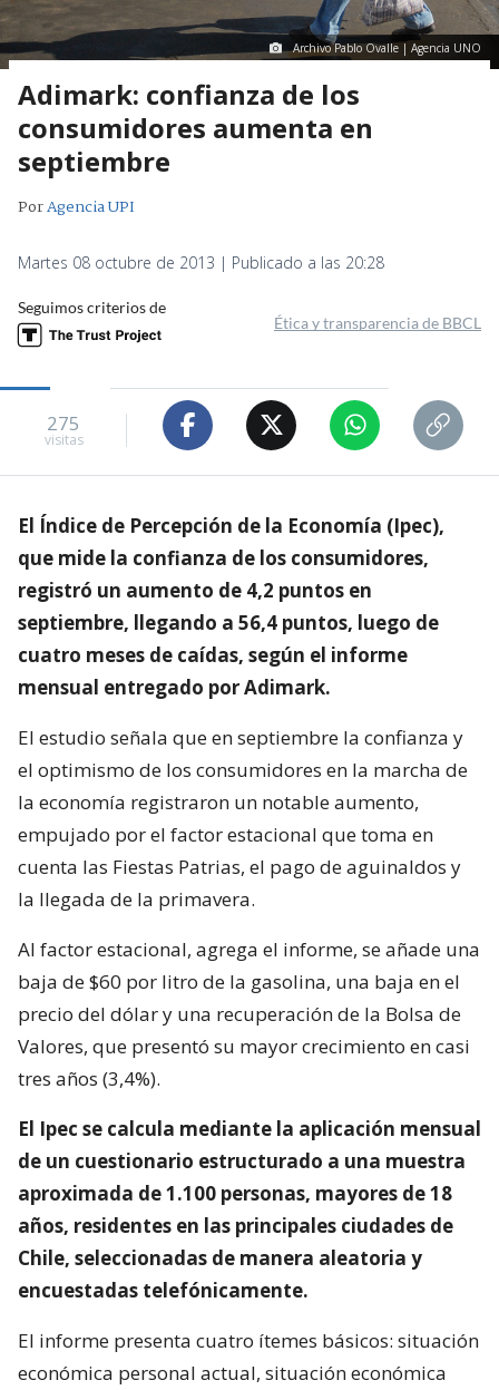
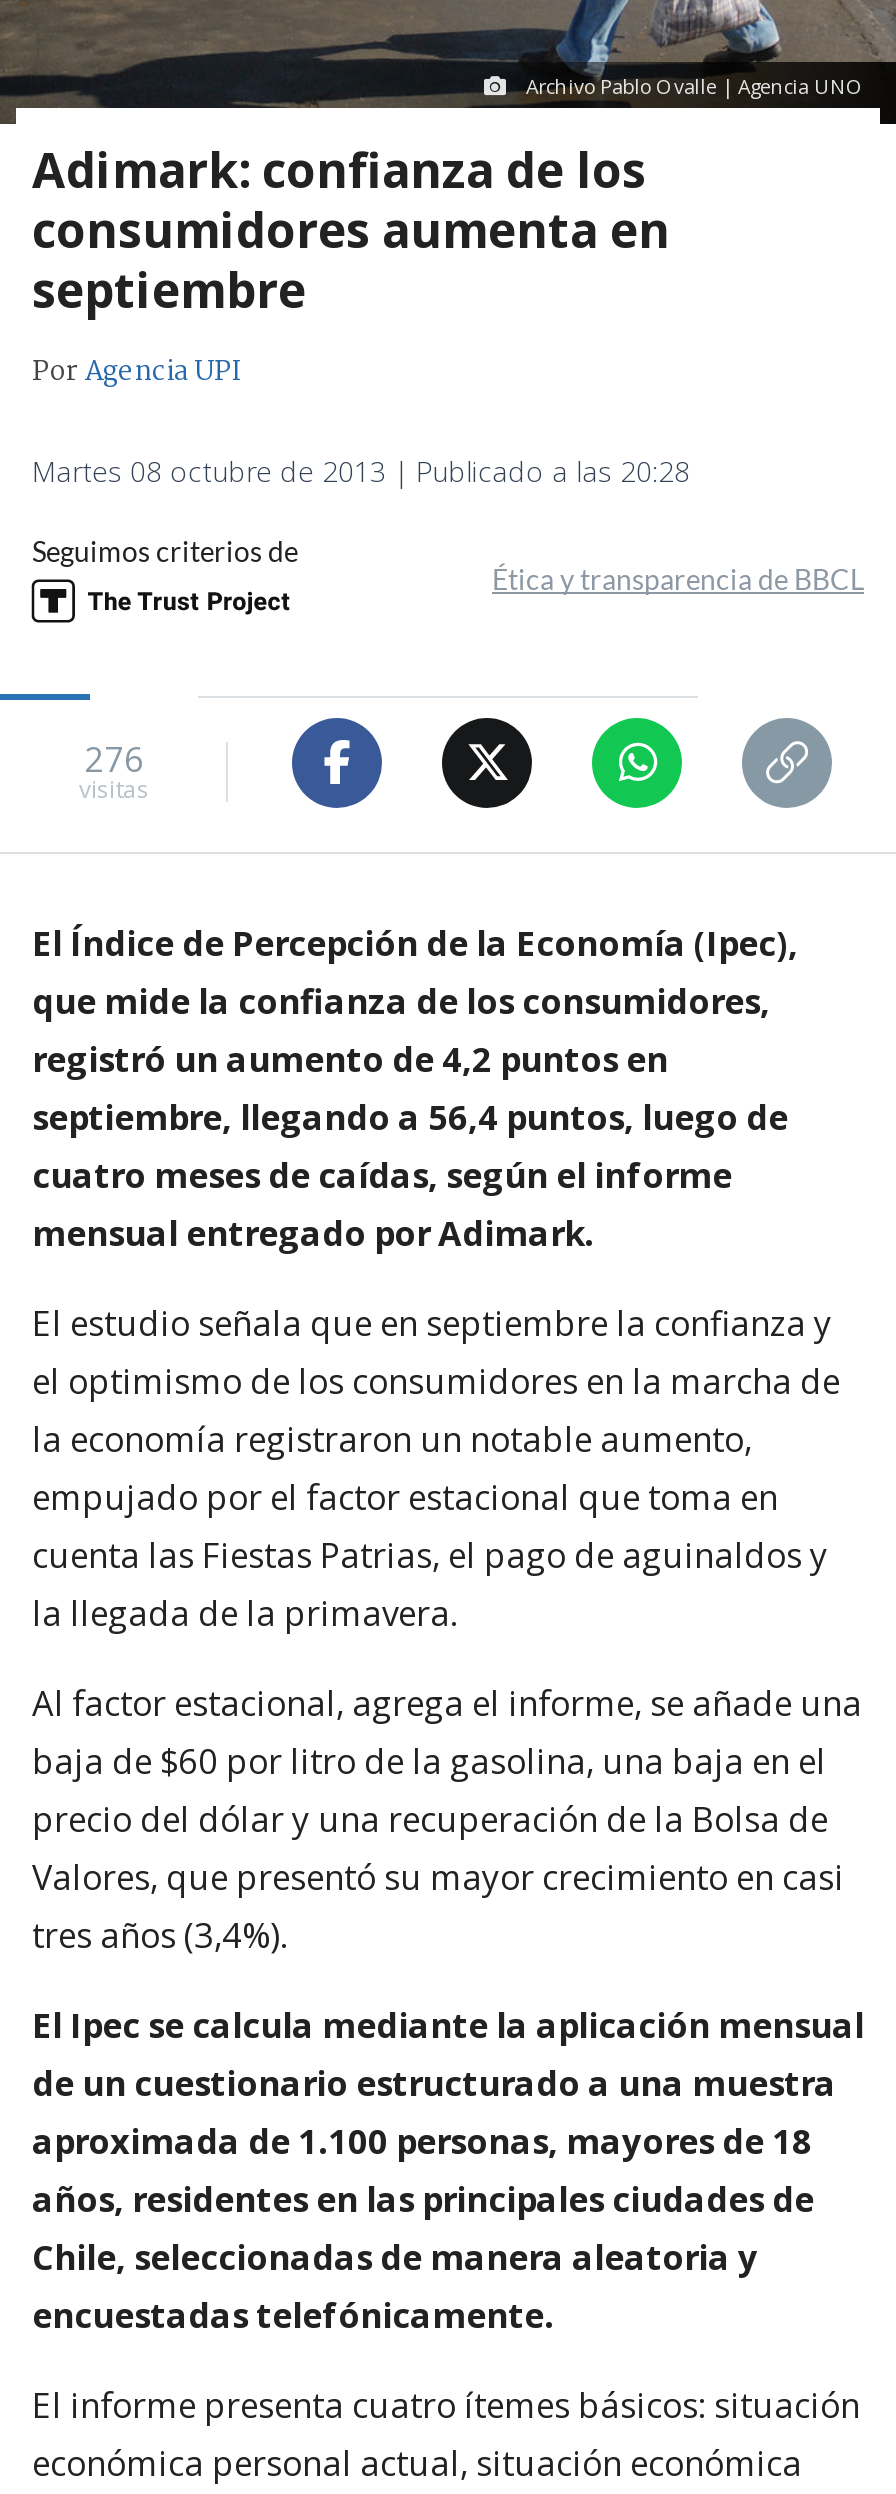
- 275
+ 276
